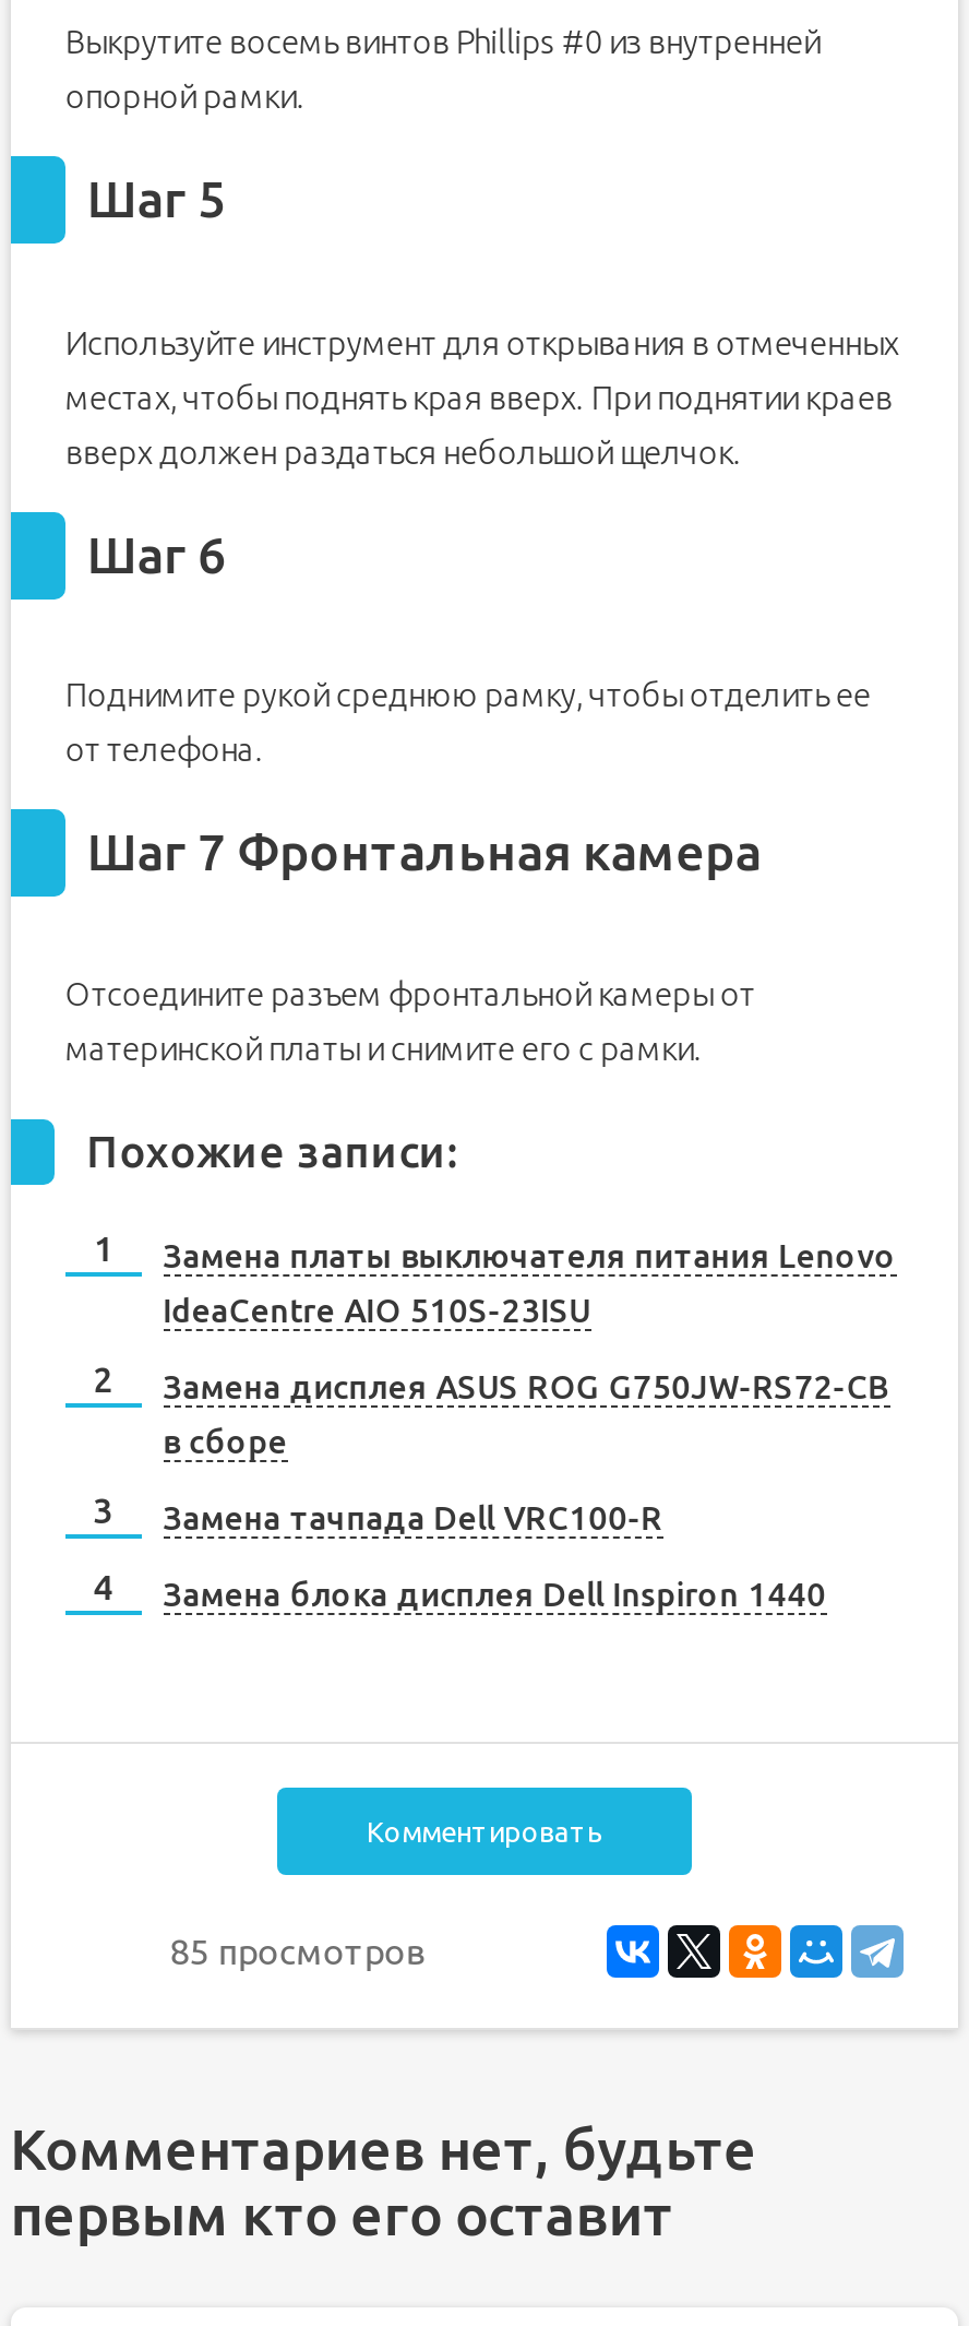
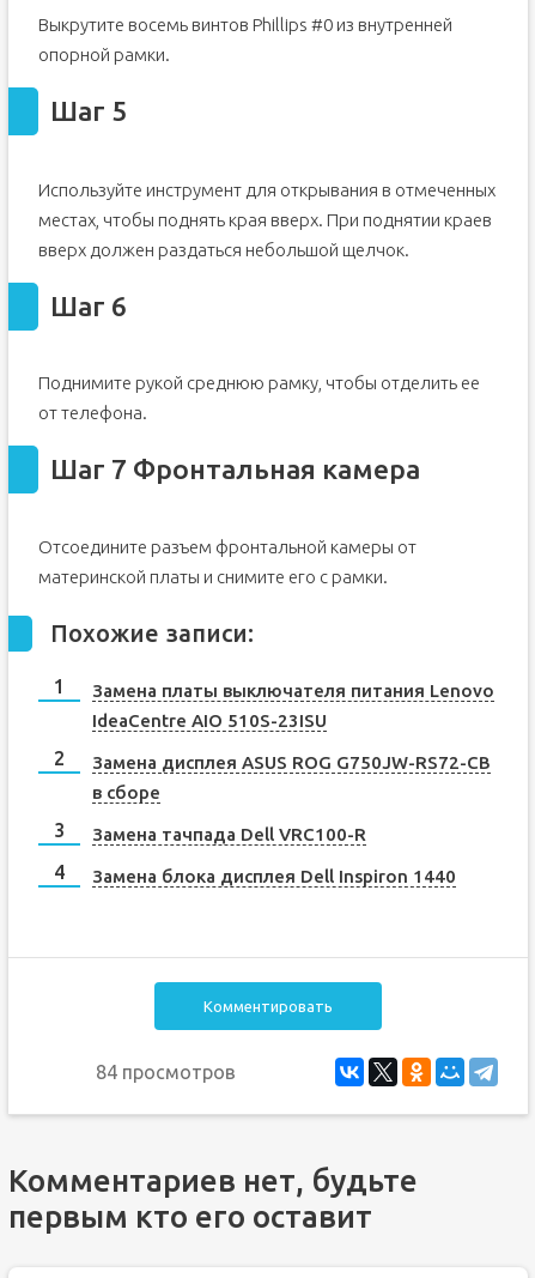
- 85 просмотров
+ 84 просмотров
